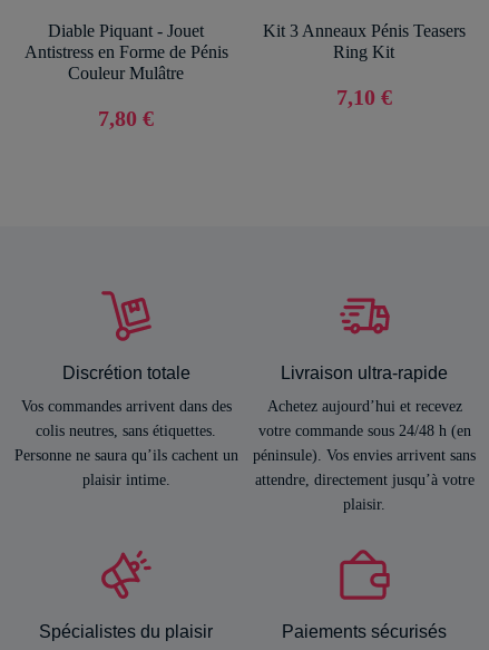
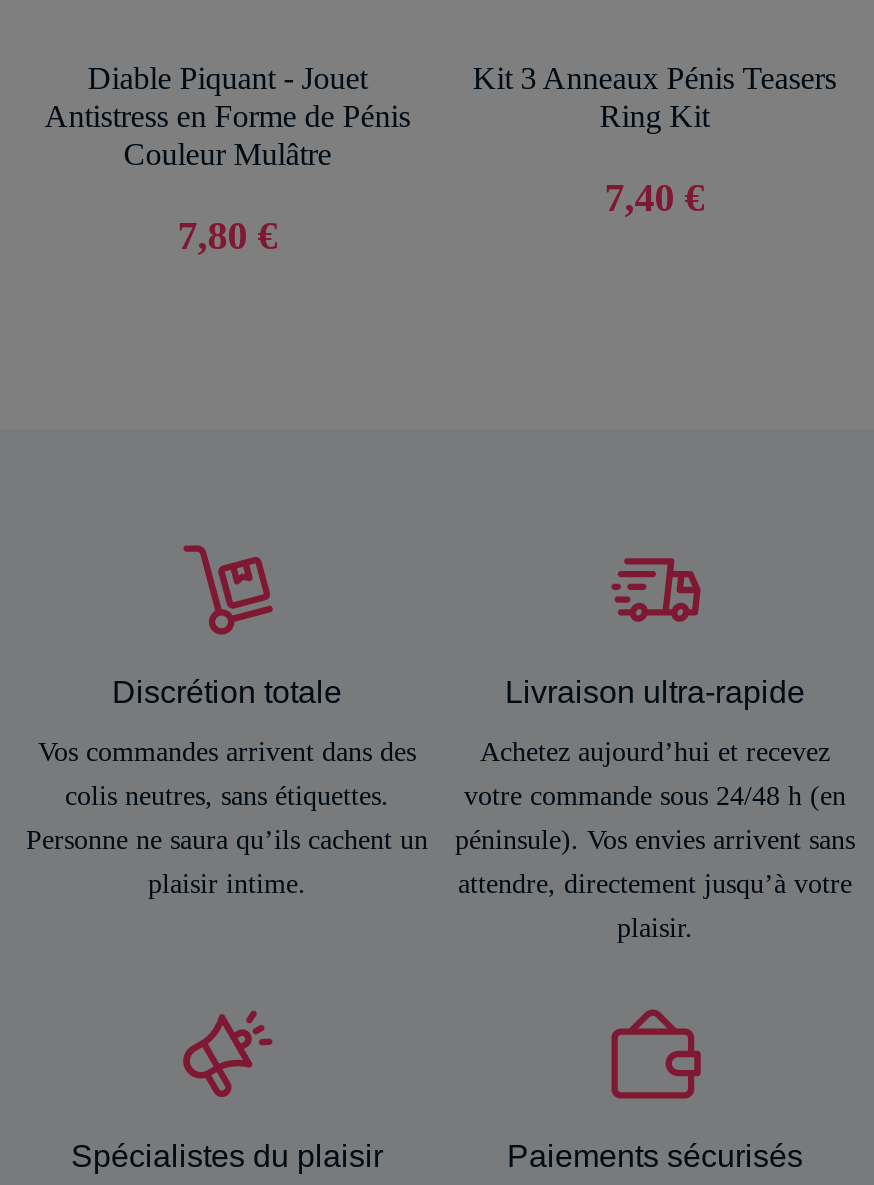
- 7,10 €
+ 7,40 €
